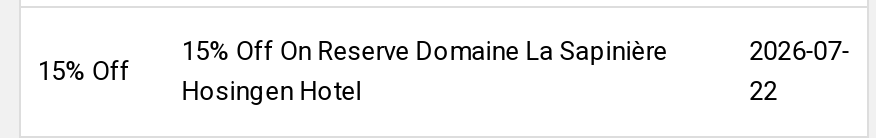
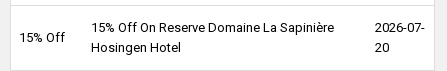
- 22
+ 20
